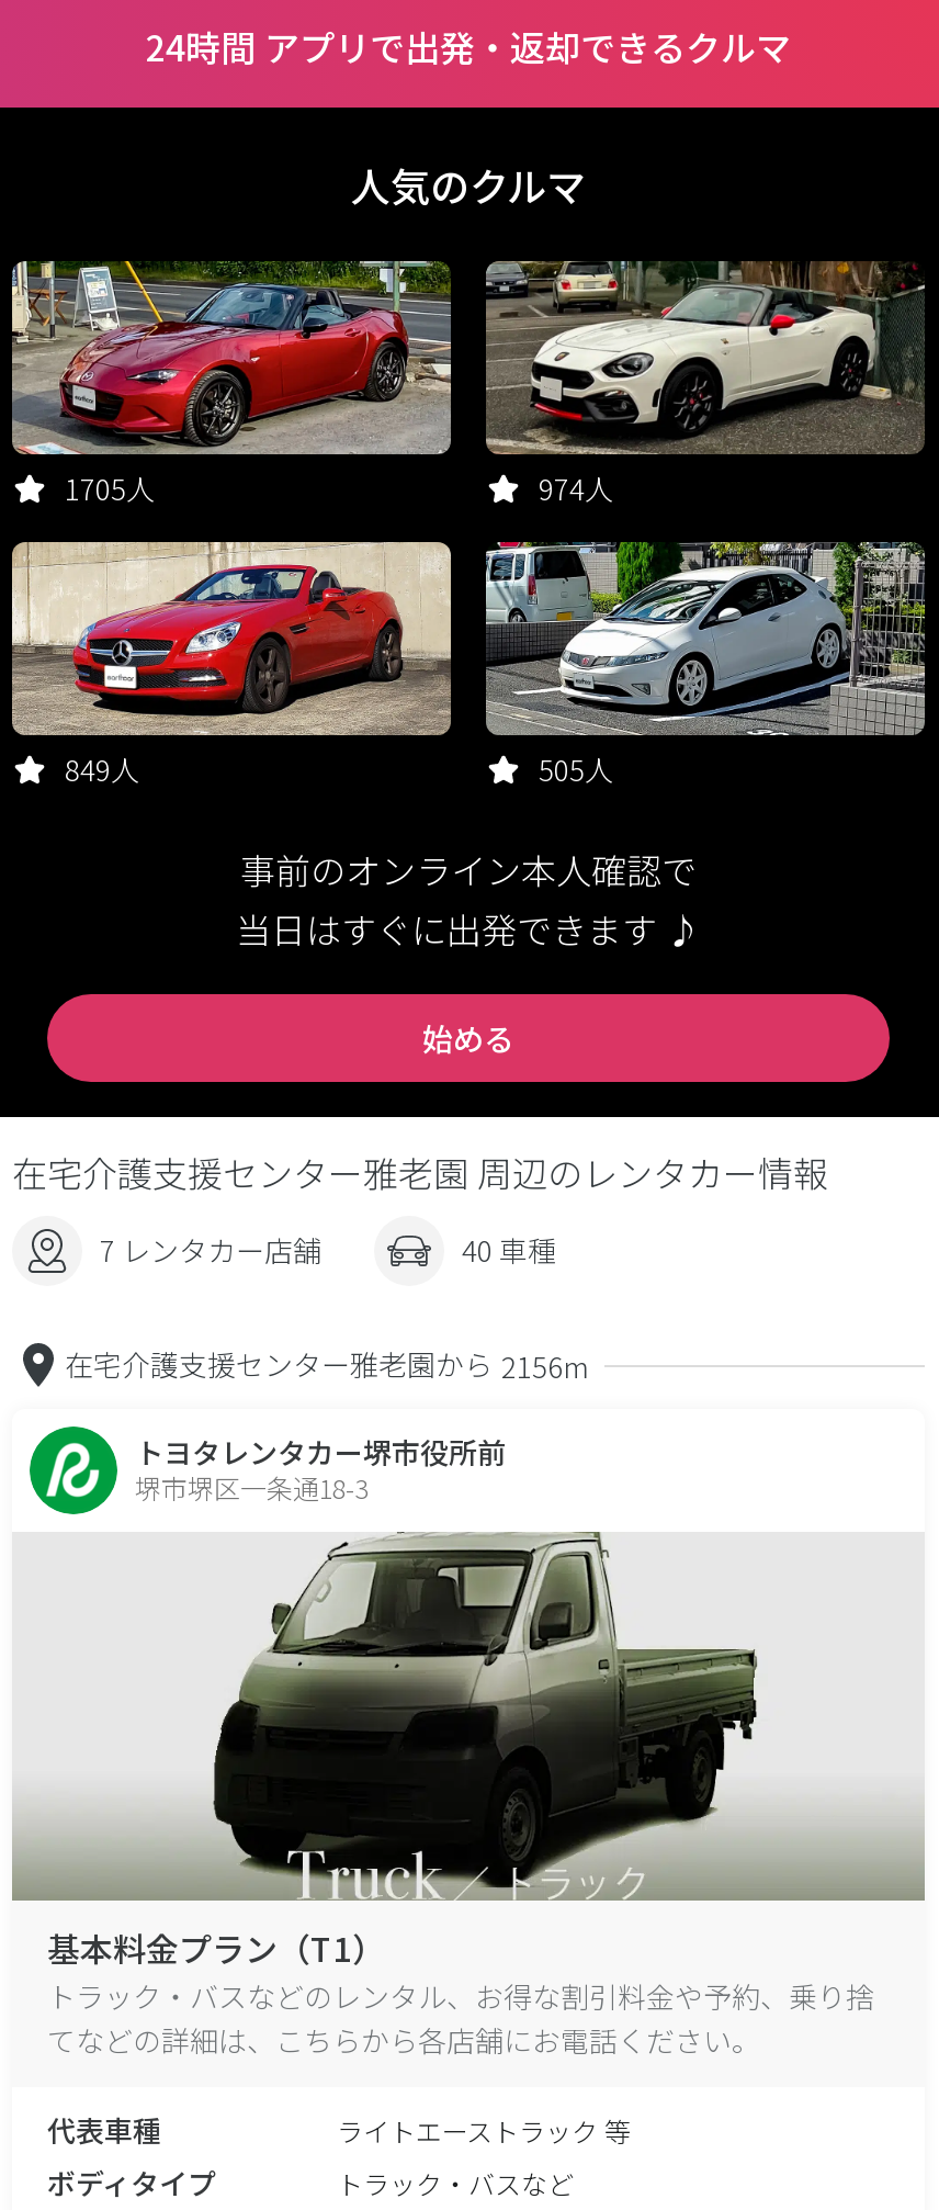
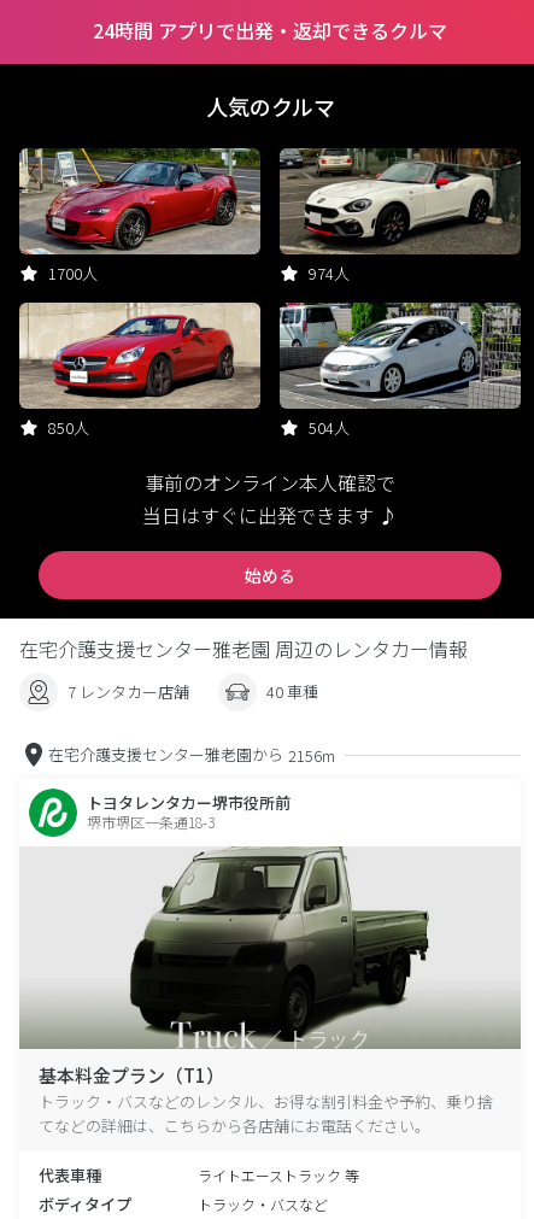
- 1705人
+ 1700人

- 849人
+ 850人

- 505人
+ 504人
